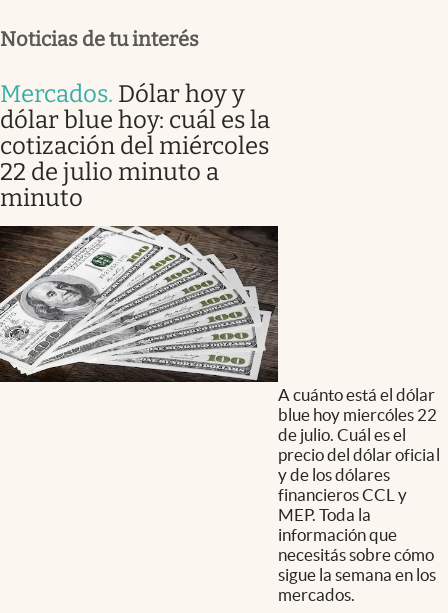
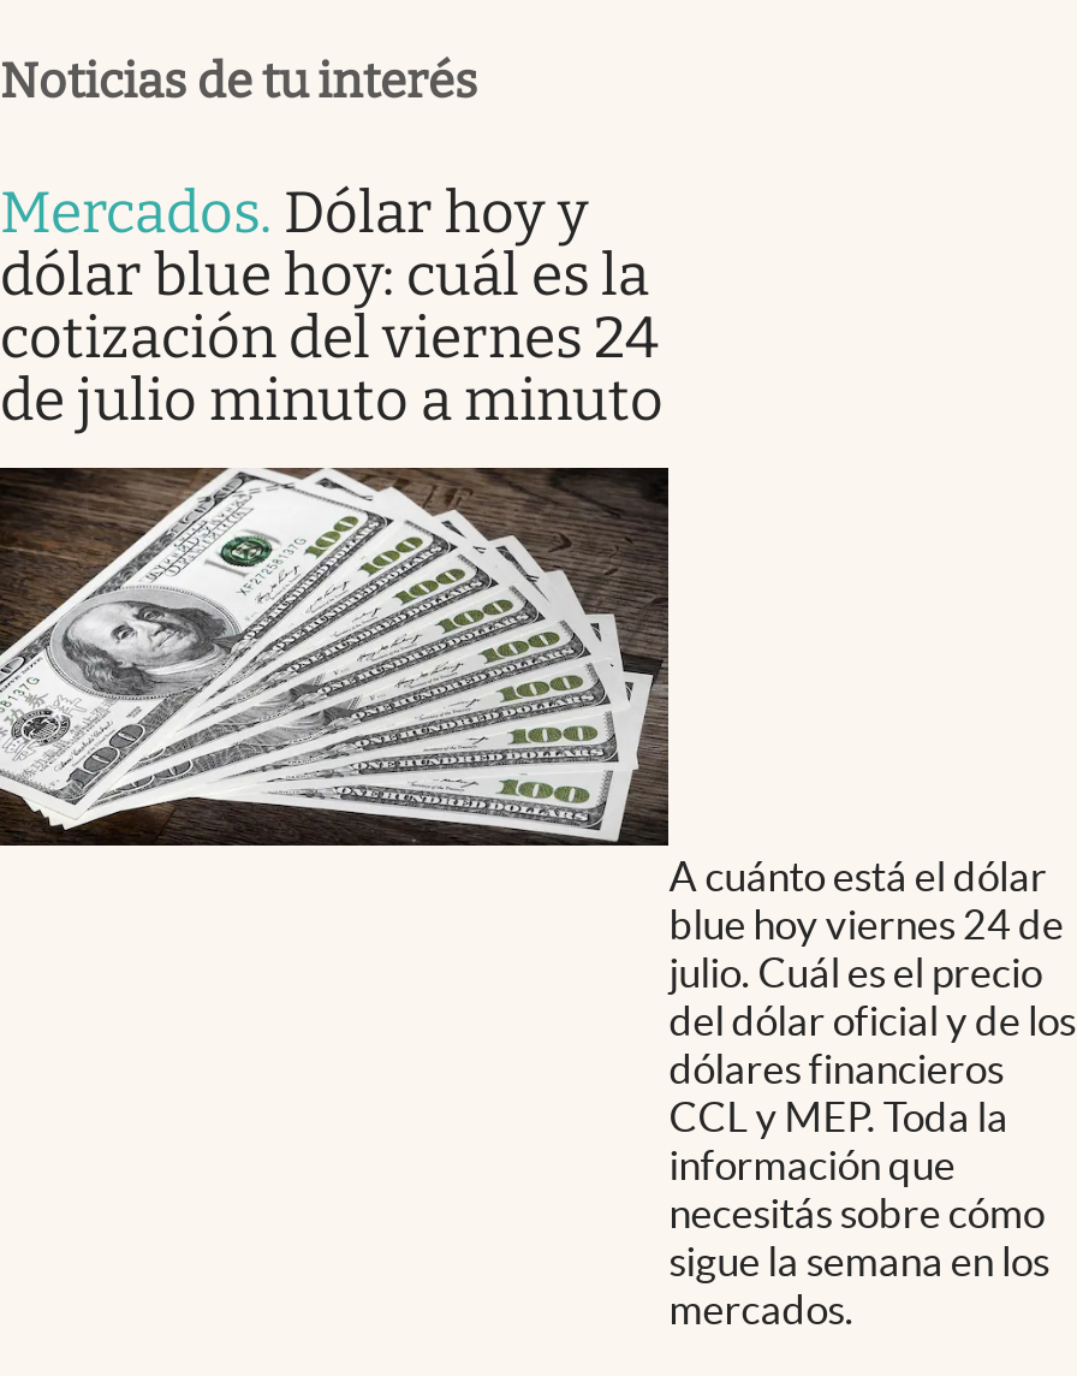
- cotización del miércoles
- 22 de julio minuto a
- minuto
+ cotización del viernes 24
+ de julio minuto a minuto

- blue hoy miercóles 22
- de julio. Cuál es el
- precio del dólar oficial
- y de los dólares
- financieros CCL y
- MEP. Toda la
+ blue hoy viernes 24 de
+ julio. Cuál es el precio
+ del dólar oficial y de los
+ dólares financieros
+ CCL y MEP. Toda la
